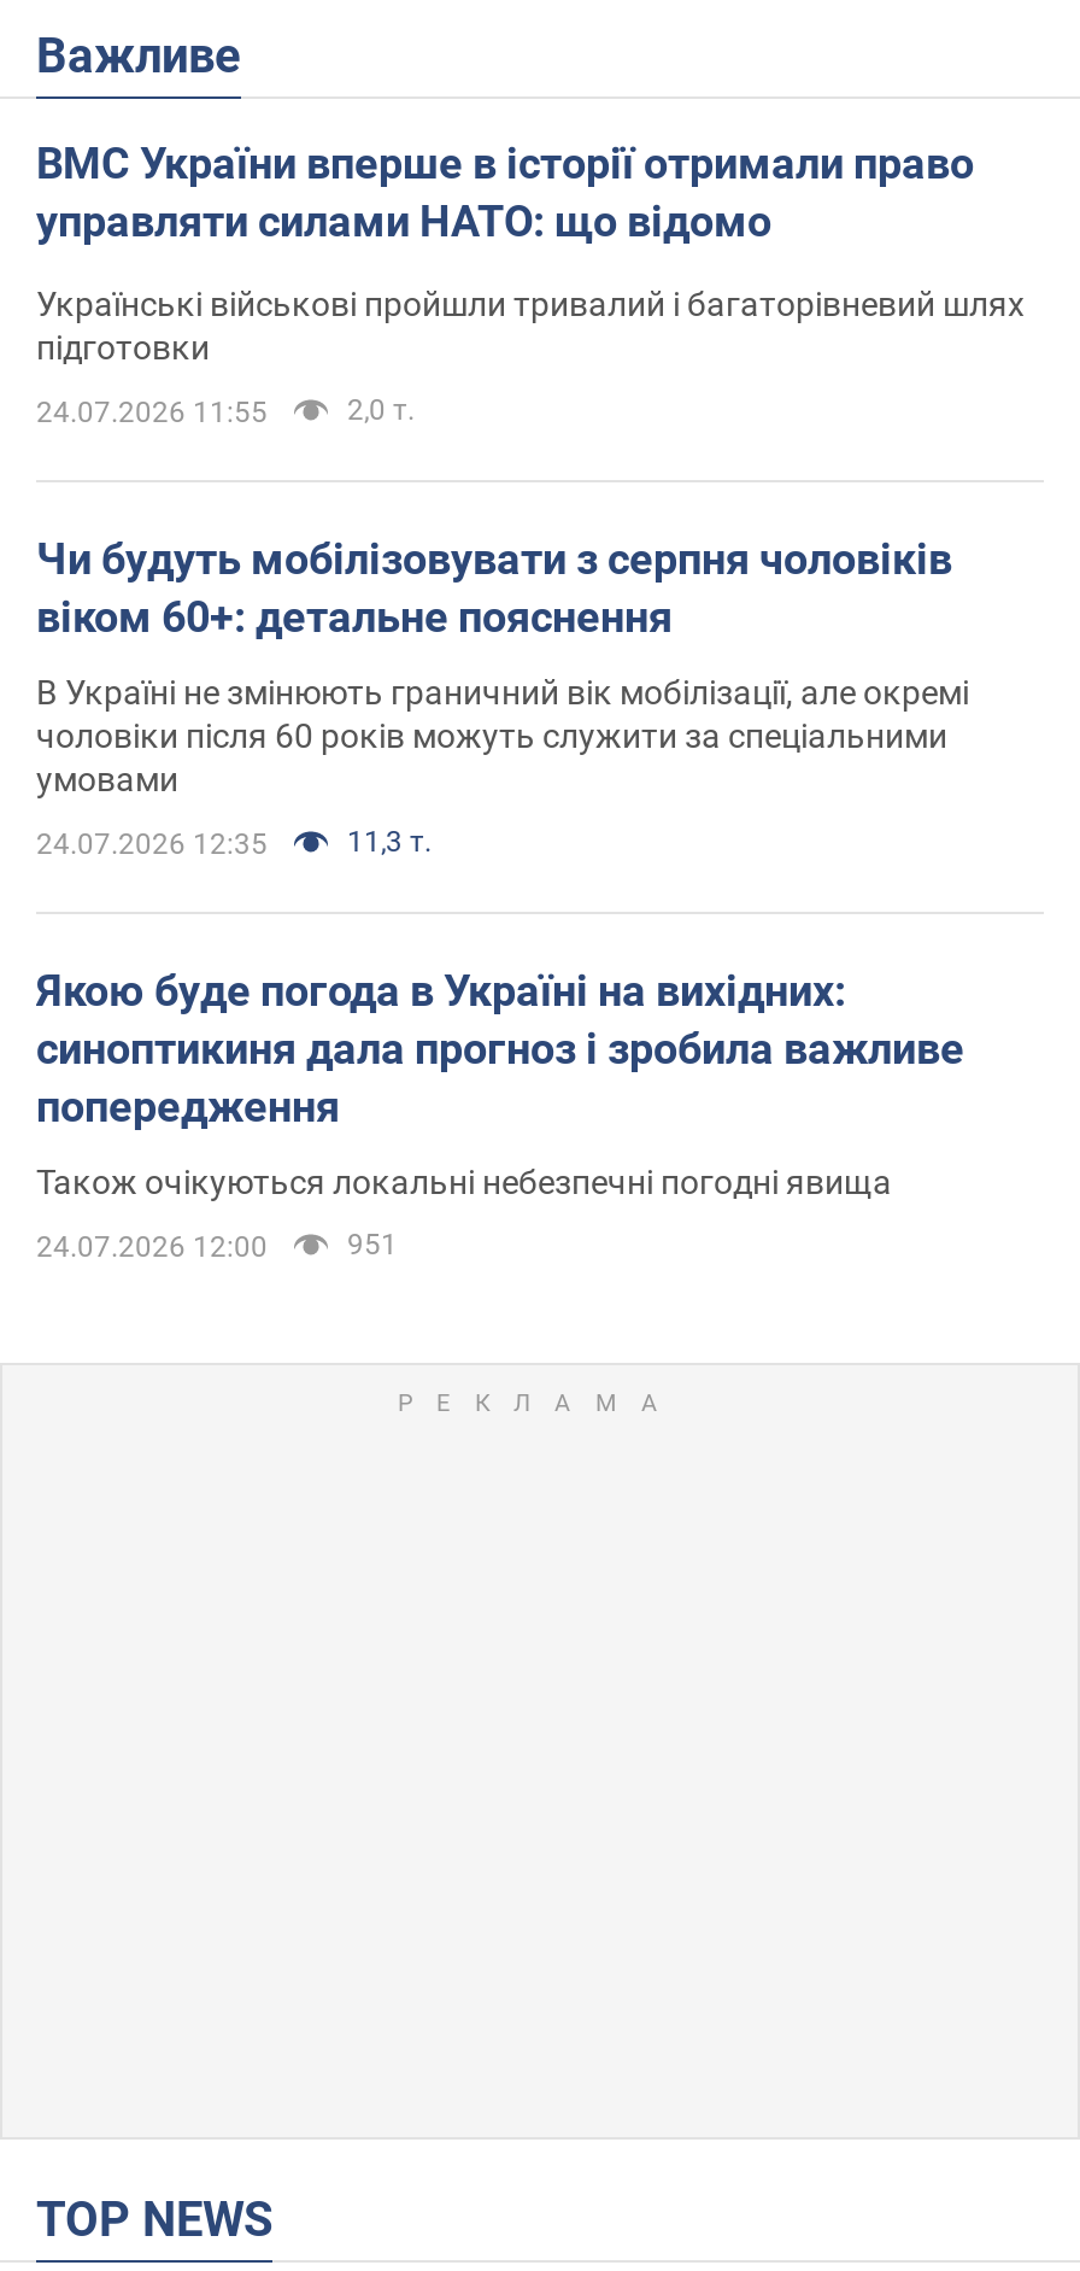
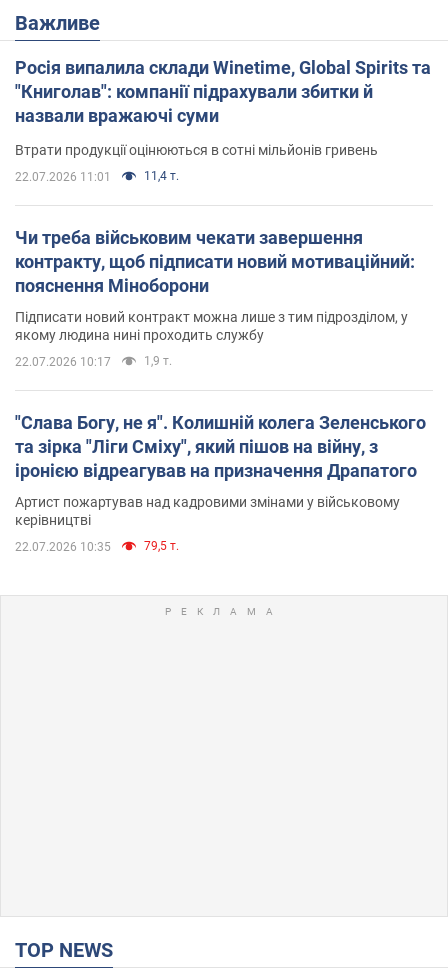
- ВМС України вперше в історії отримали право
- управляти силами НАТО: що відомо
+ Росія випалила склади Winetime, Global Spirits та
+ "Книголав": компанії підрахували збитки й
+ назвали вражаючі суми

- Українські військові пройшли тривалий і багаторівневий шлях
- підготовки
+ Втрати продукції оцінюються в сотні мільйонів гривень

- 24.07.2026 11:55
- 2,0 т.
+ 22.07.2026 11:01
+ 11,4 т.

- Чи будуть мобілізовувати з серпня чоловіків
- віком 60+: детальне пояснення
+ Чи треба військовим чекати завершення
+ контракту, щоб підписати новий мотиваційний:
+ пояснення Міноборони

- В Україні не змінюють граничний вік мобілізації, але окремі
- чоловіки після 60 років можуть служити за спеціальними
- умовами
+ Підписати новий контракт можна лише з тим підрозділом, у
+ якому людина нині проходить службу

- 24.07.2026 12:35
- 11,3 т.
+ 22.07.2026 10:17
+ 1,9 т.

- Якою буде погода в Україні на вихідних:
- синоптикиня дала прогноз і зробила важливе
- попередження
+ "Слава Богу, не я". Колишній колега Зеленського
+ та зірка "Ліги Сміху", який пішов на війну, з
+ іронією відреагував на призначення Драпатого

- Також очікуються локальні небезпечні погодні явища
+ Артист пожартував над кадровими змінами у військовому
+ керівництві

- 24.07.2026 12:00
- 951
+ 22.07.2026 10:35
+ 79,5 т.
